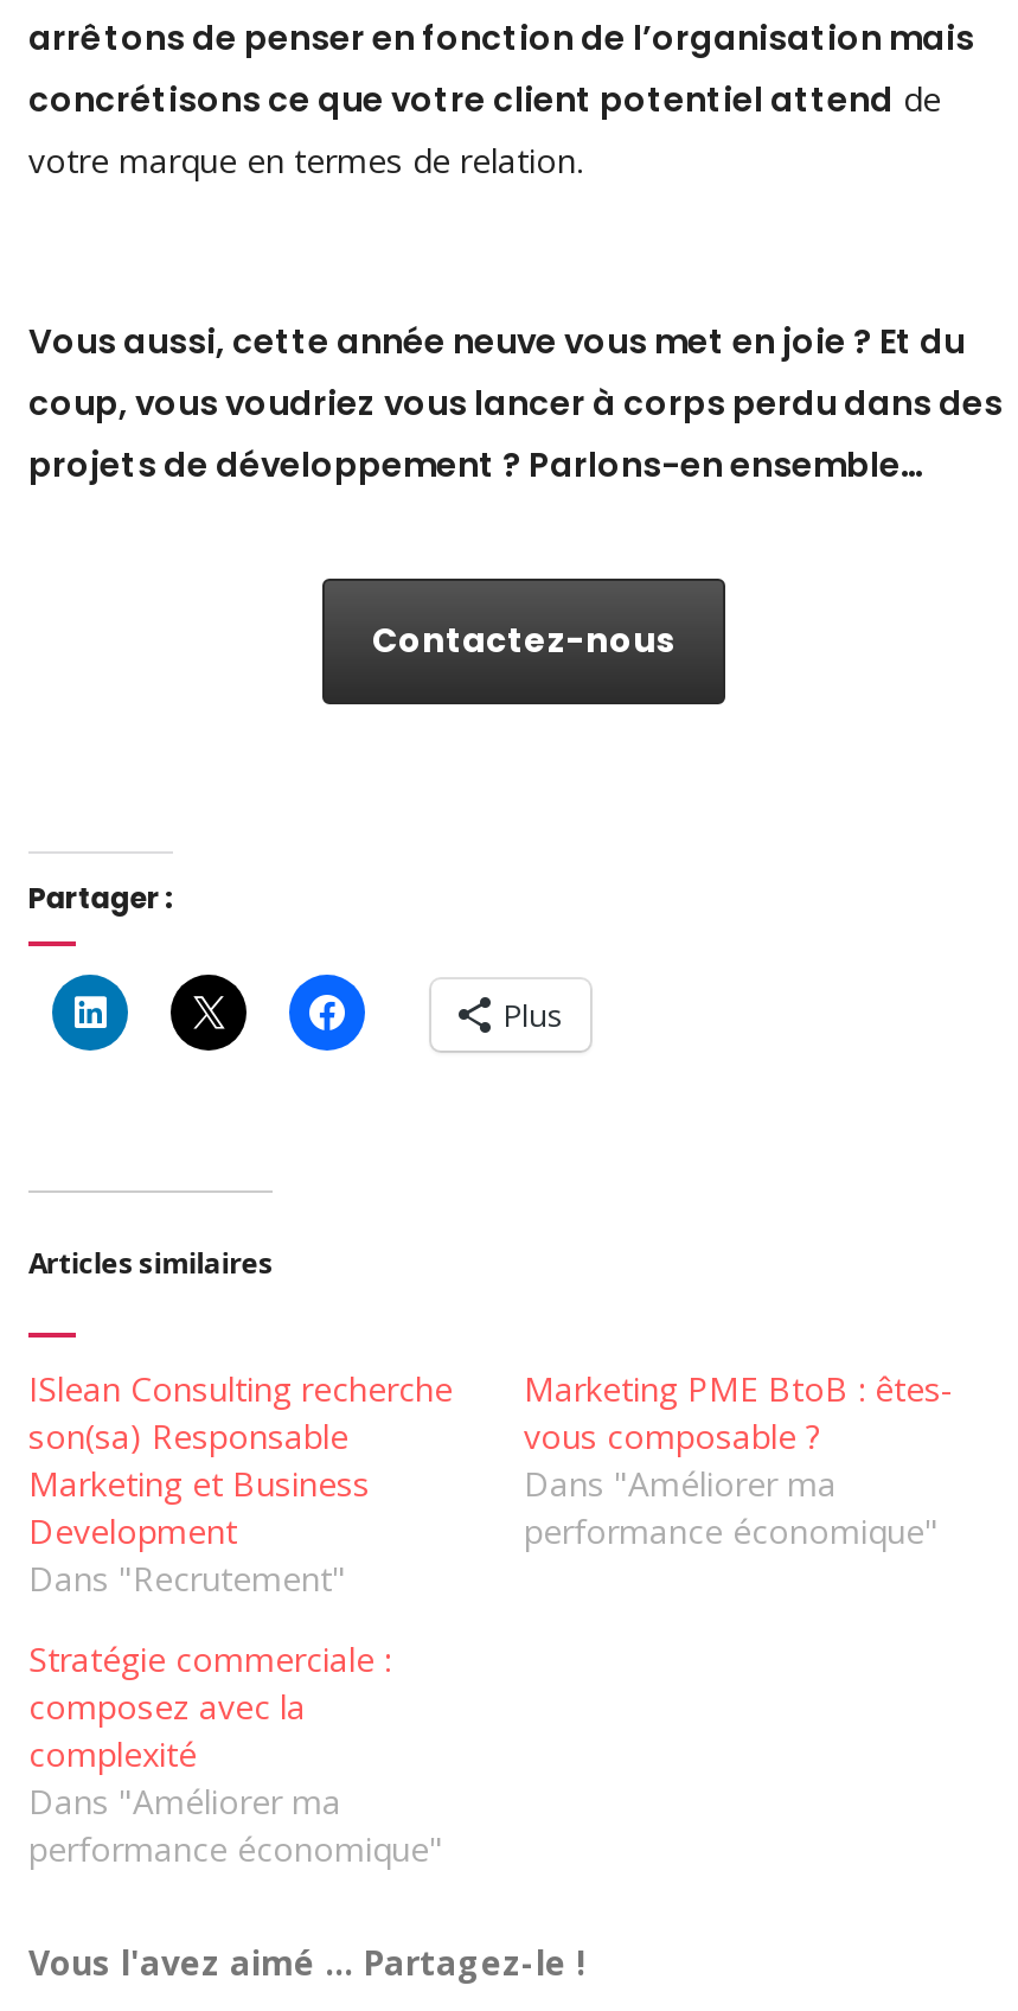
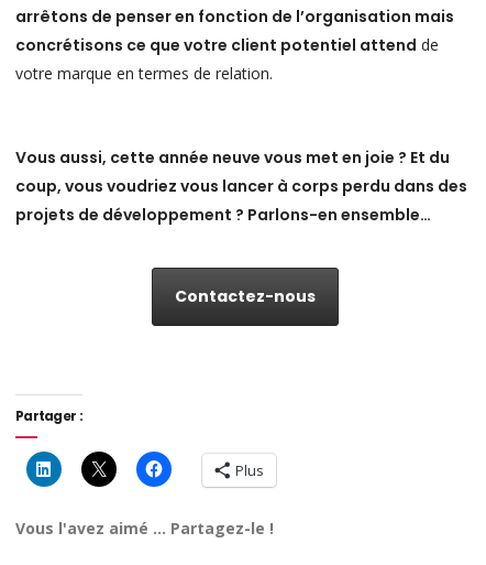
- Articles similaires
- ISlean Consulting recherche
- son(sa) Responsable
- Marketing et Business
- Development
- Dans "Recrutement"

- Marketing PME BtoB : êtes-
- vous composable ?
- Dans "Améliorer ma
- performance économique"
- Stratégie commerciale :
- composez avec la
- complexité
- Dans "Améliorer ma
- performance économique"
